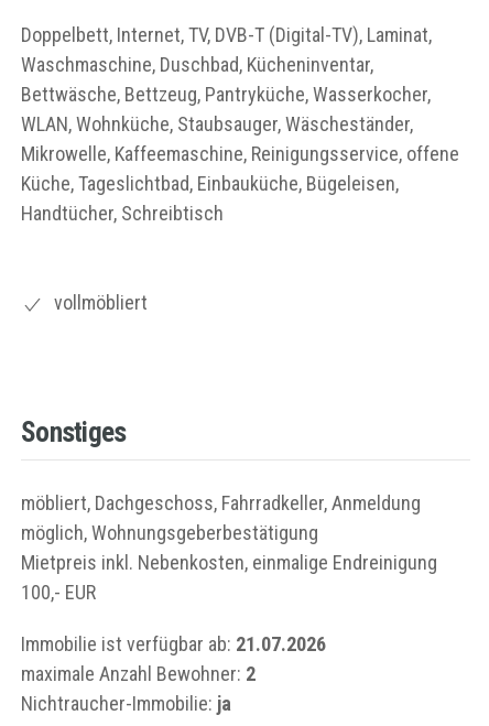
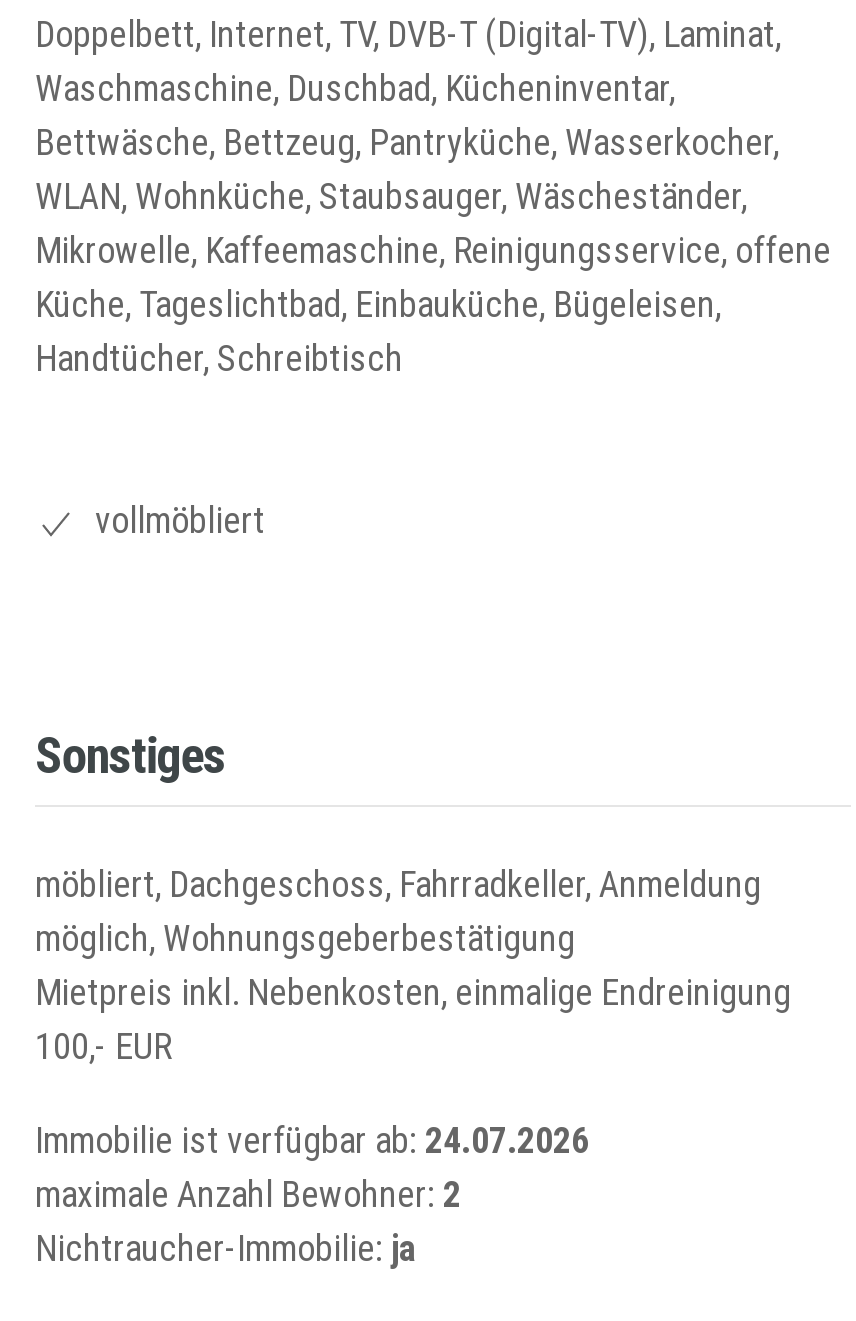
- Immobilie ist verfügbar ab: 21.07.2026
+ Immobilie ist verfügbar ab: 24.07.2026
